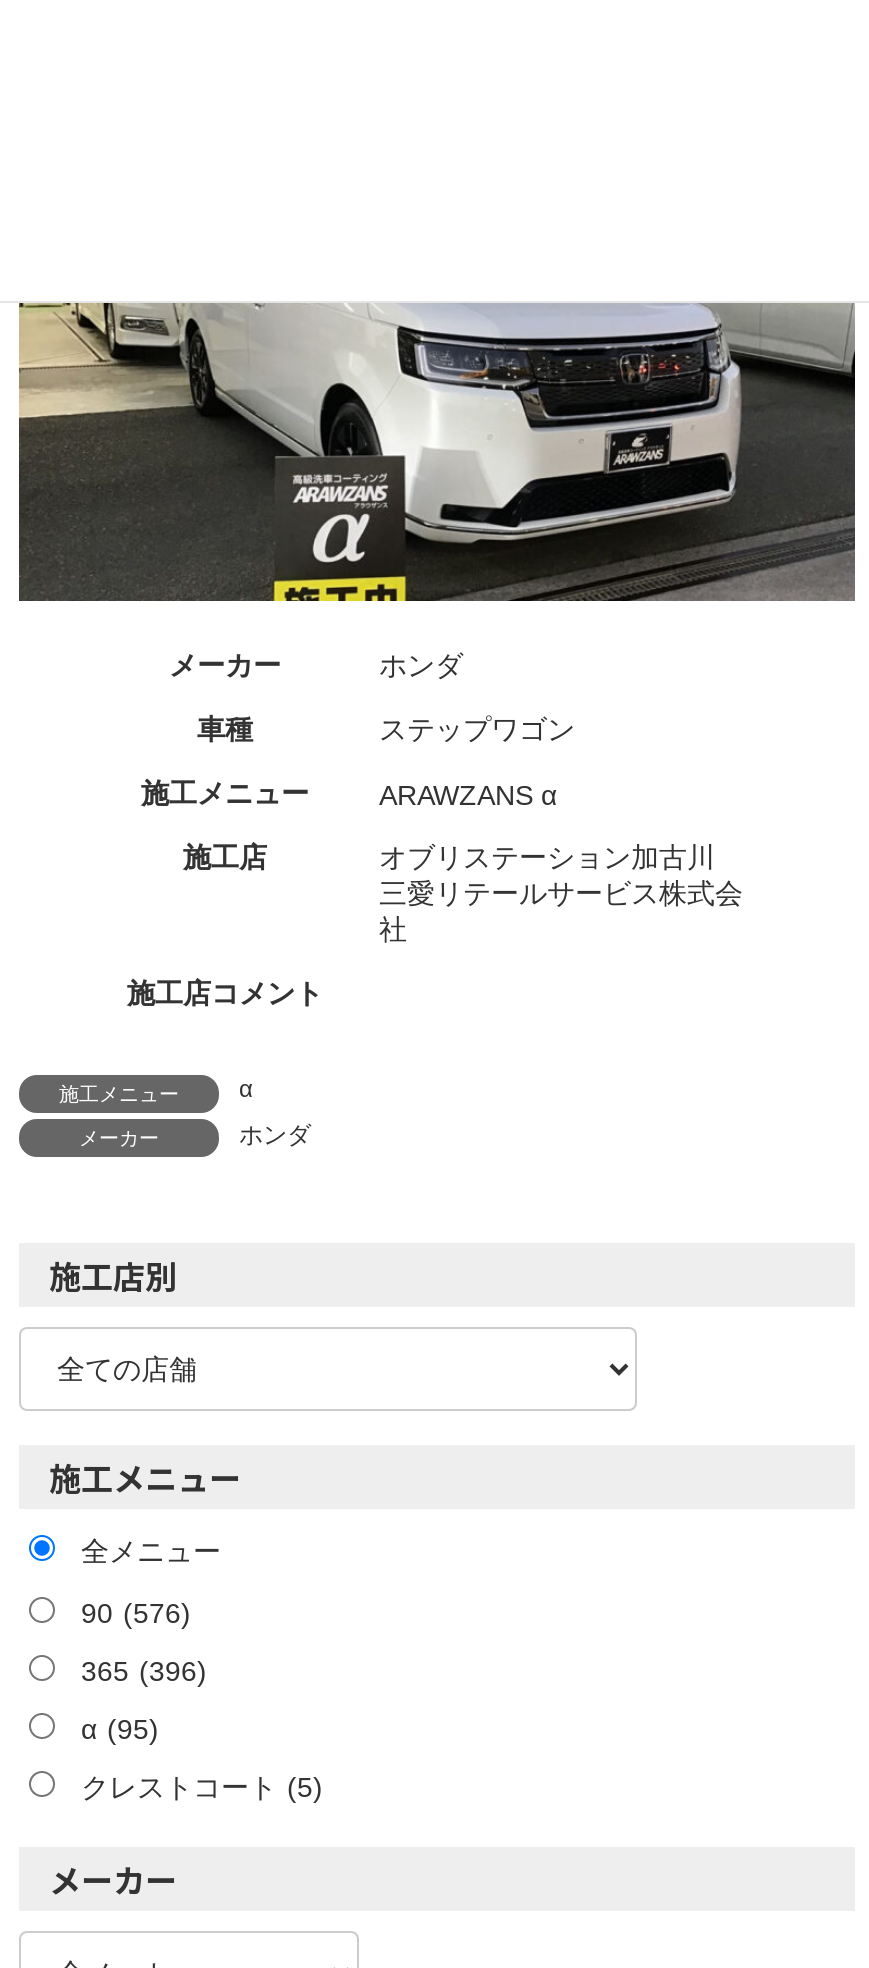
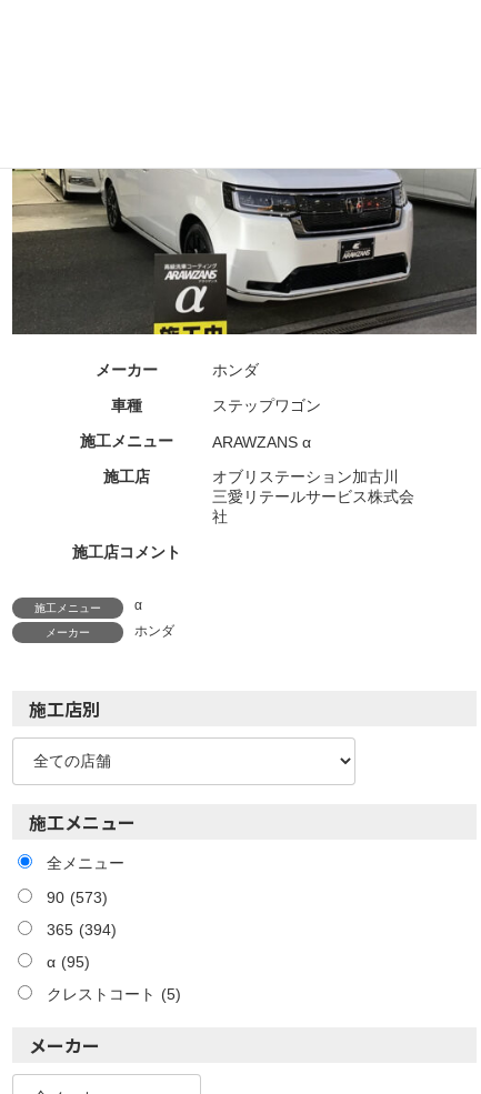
- 90 (576)
+ 90 (573)

- 365 (396)
+ 365 (394)
